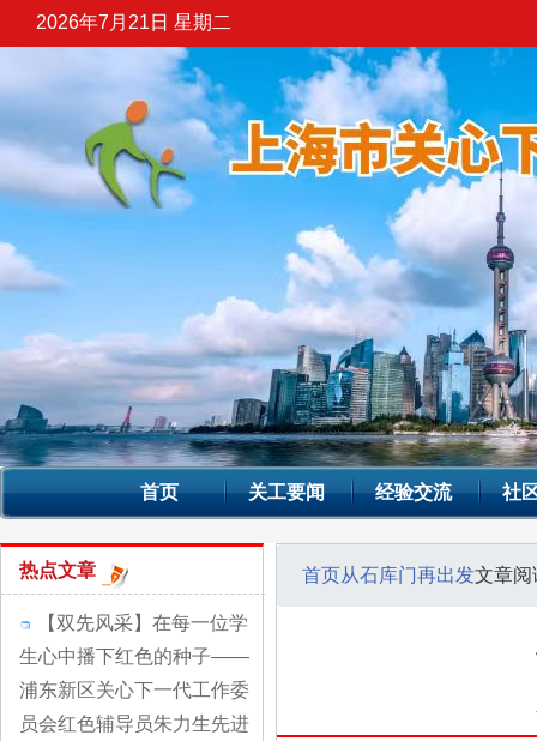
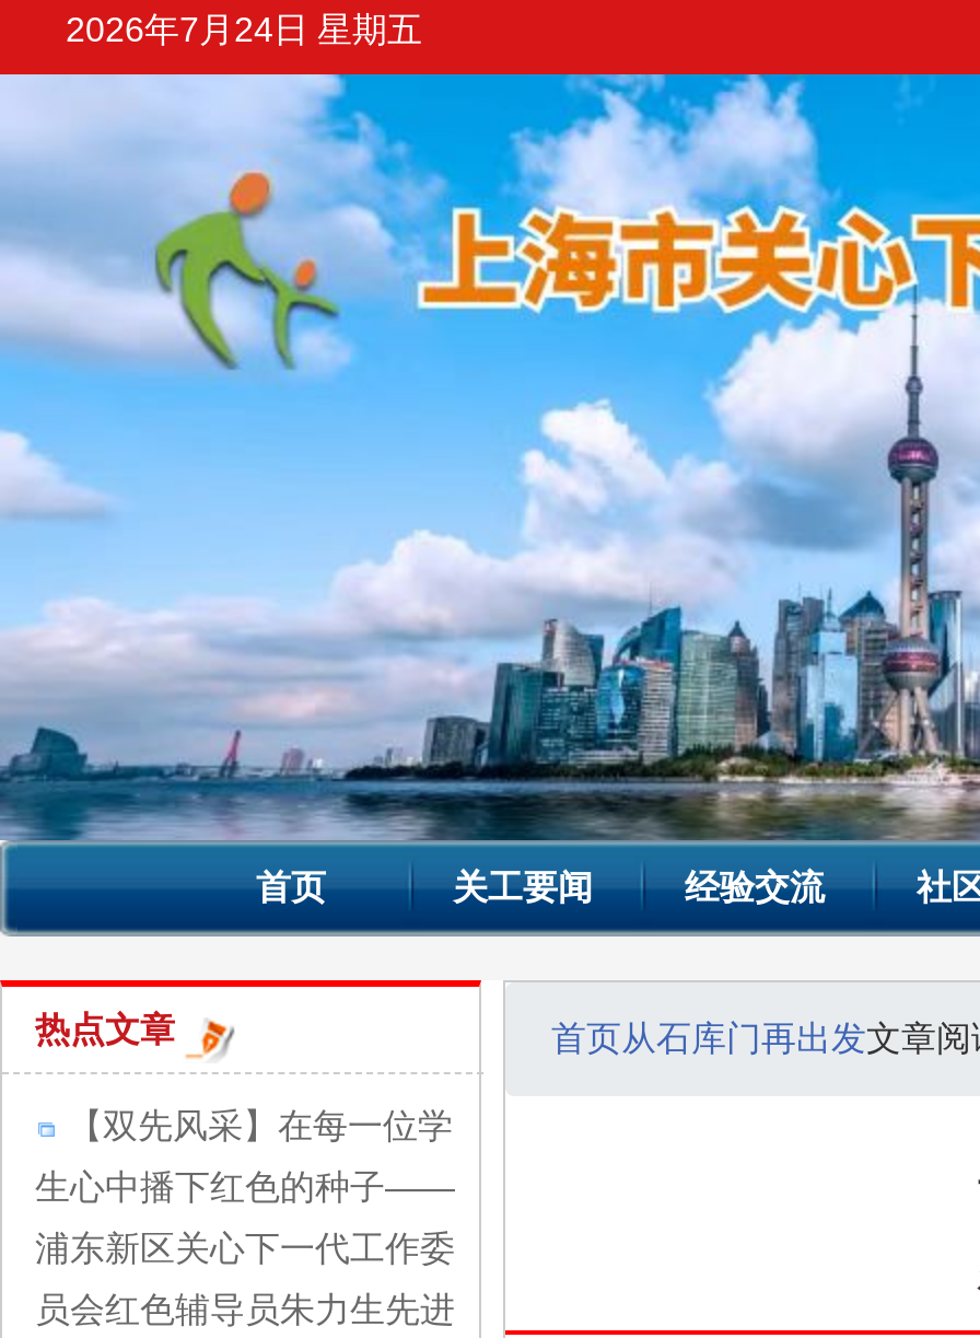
- 2026年7月21日 星期二
+ 2026年7月24日 星期五
